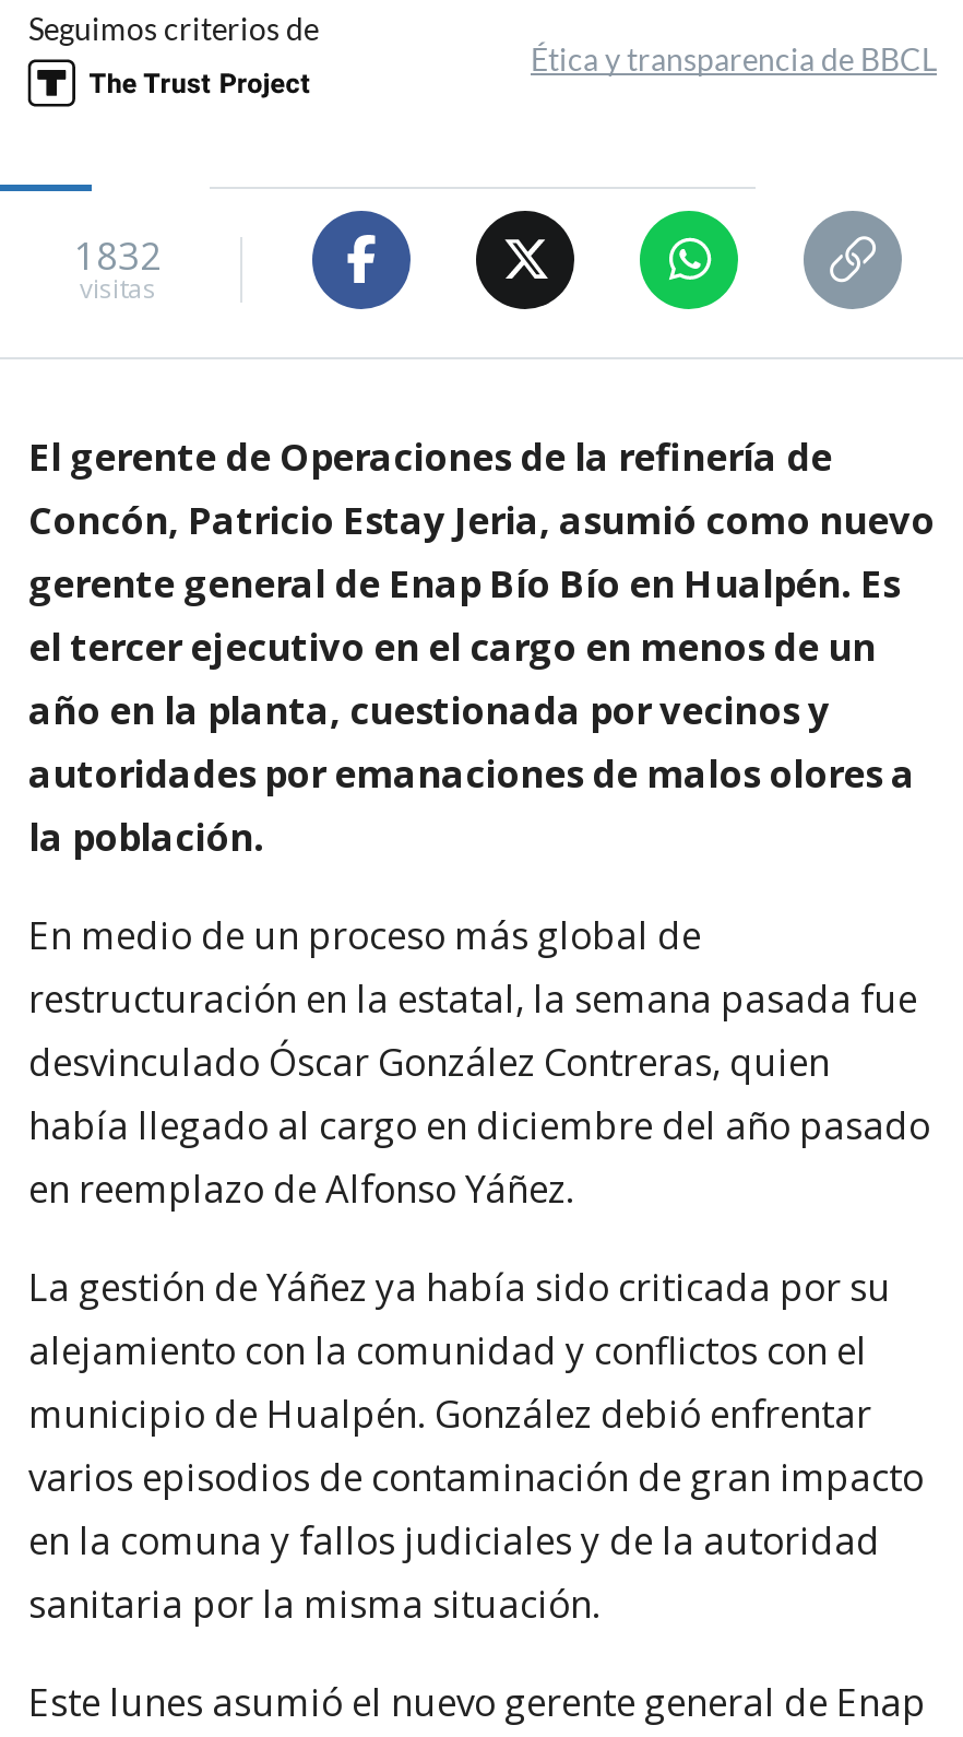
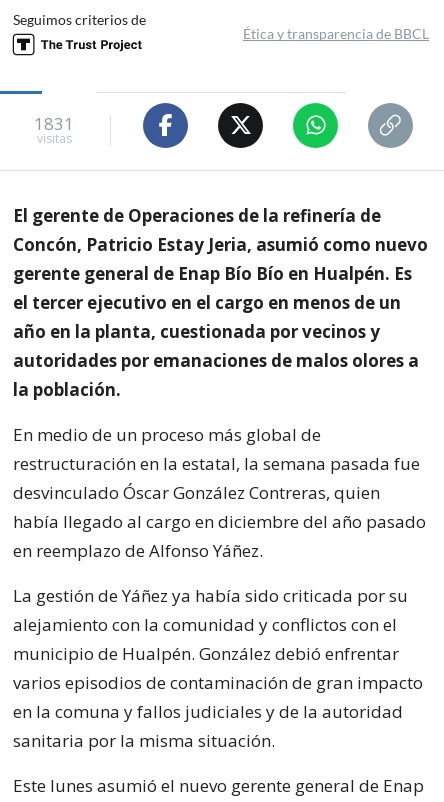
- 1832
+ 1831
